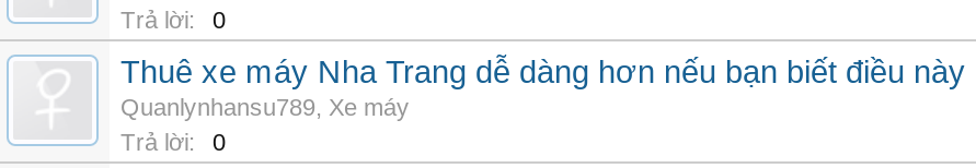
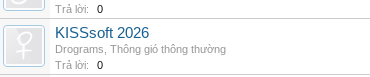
- Thuê xe máy Nha Trang dễ dàng hơn nếu bạn biết điều này
- Quanlynhansu789, Xe máy
+ KISSsoft 2026
+ Drograms, Thông gió thông thường
